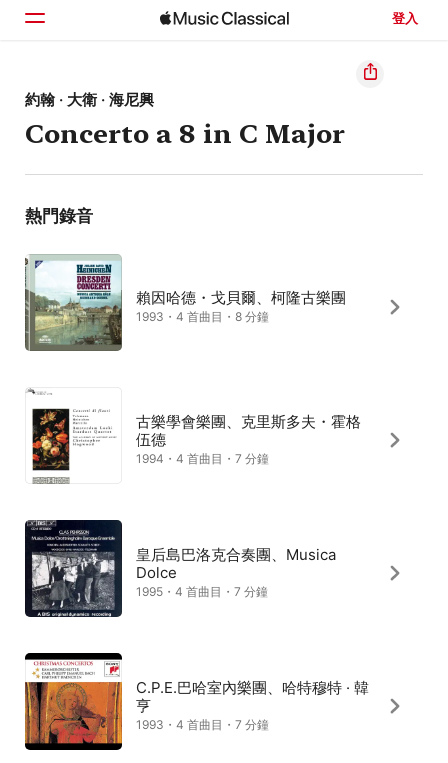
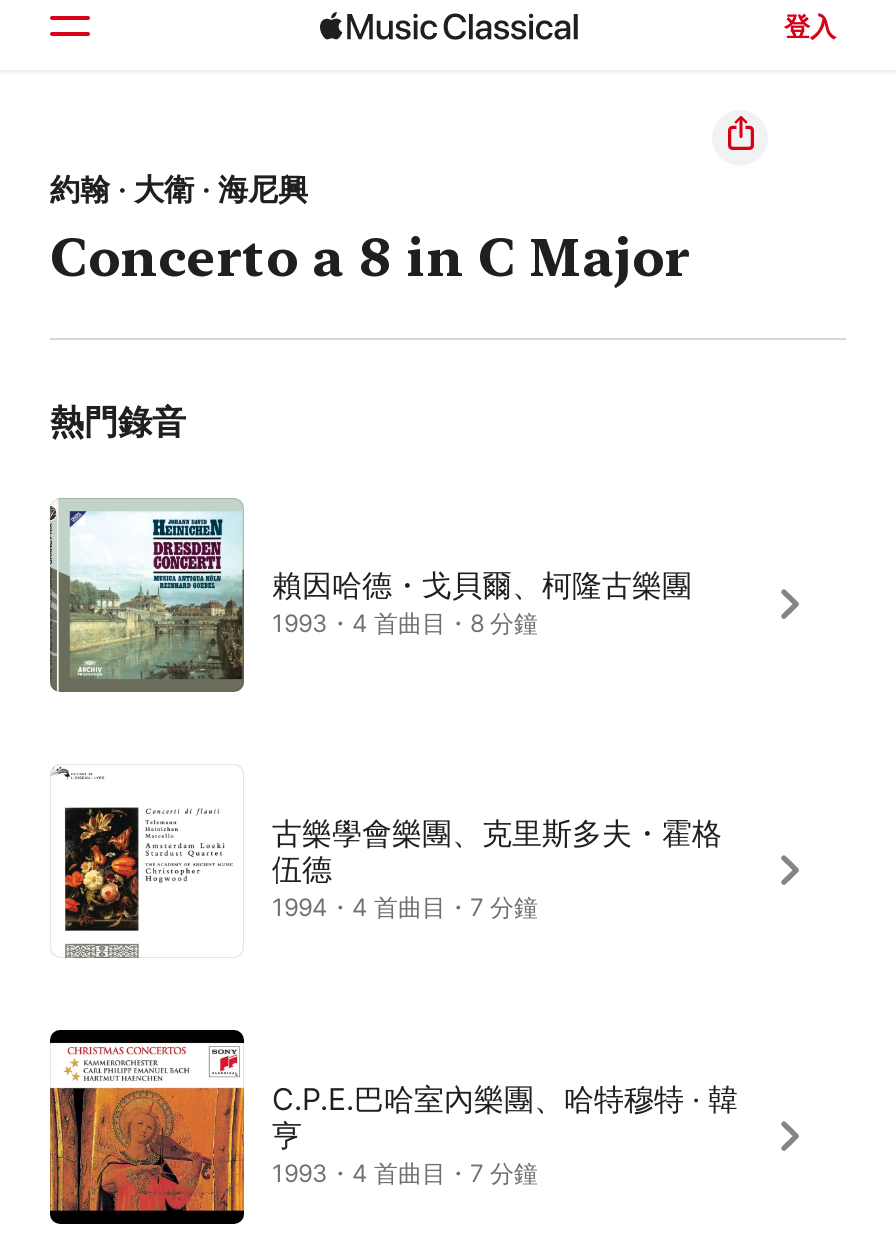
- [image]
- 皇后島巴洛克合奏團、Musica
- Dolce
- 1995・4 首曲目・7 分鐘
